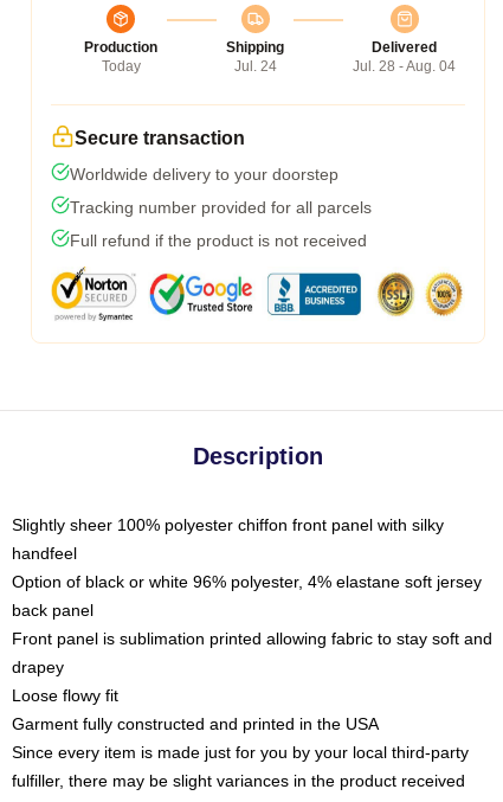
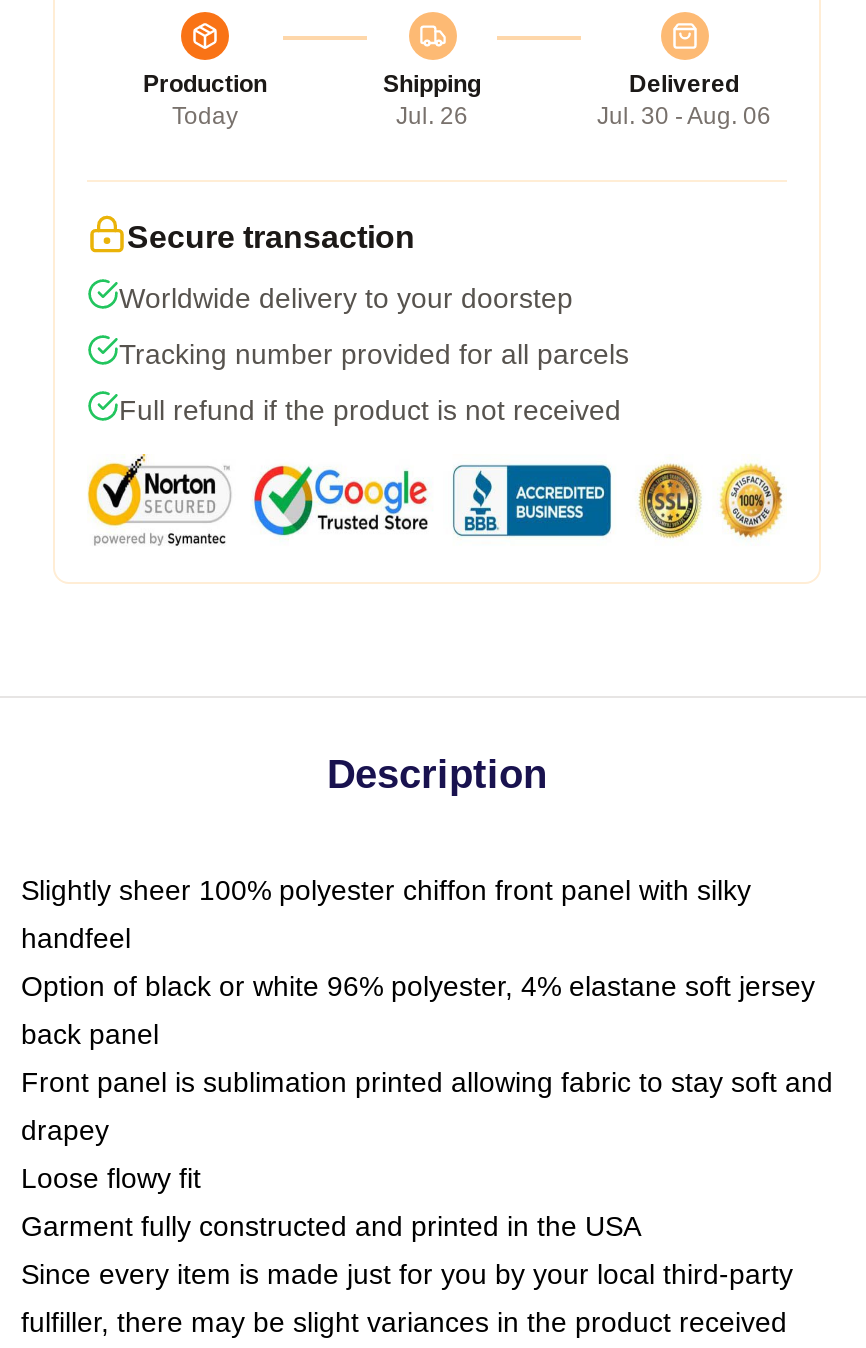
- Jul. 24
+ Jul. 26

- Jul. 28 - Aug. 04
+ Jul. 30 - Aug. 06
